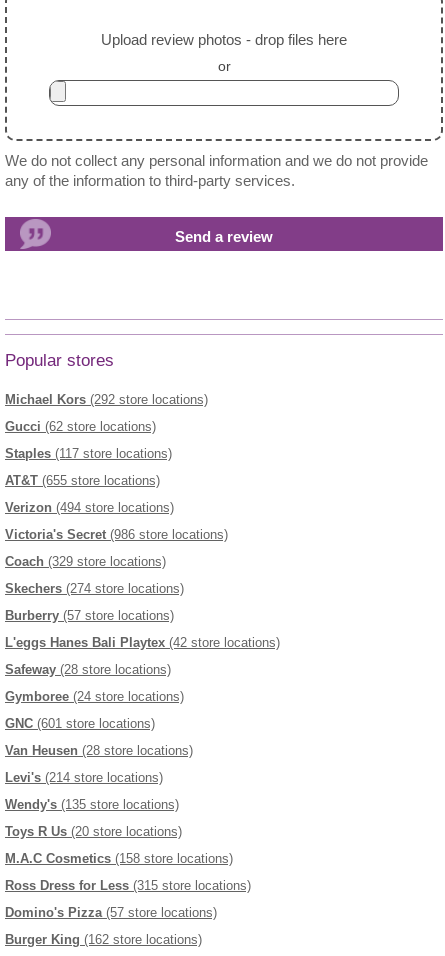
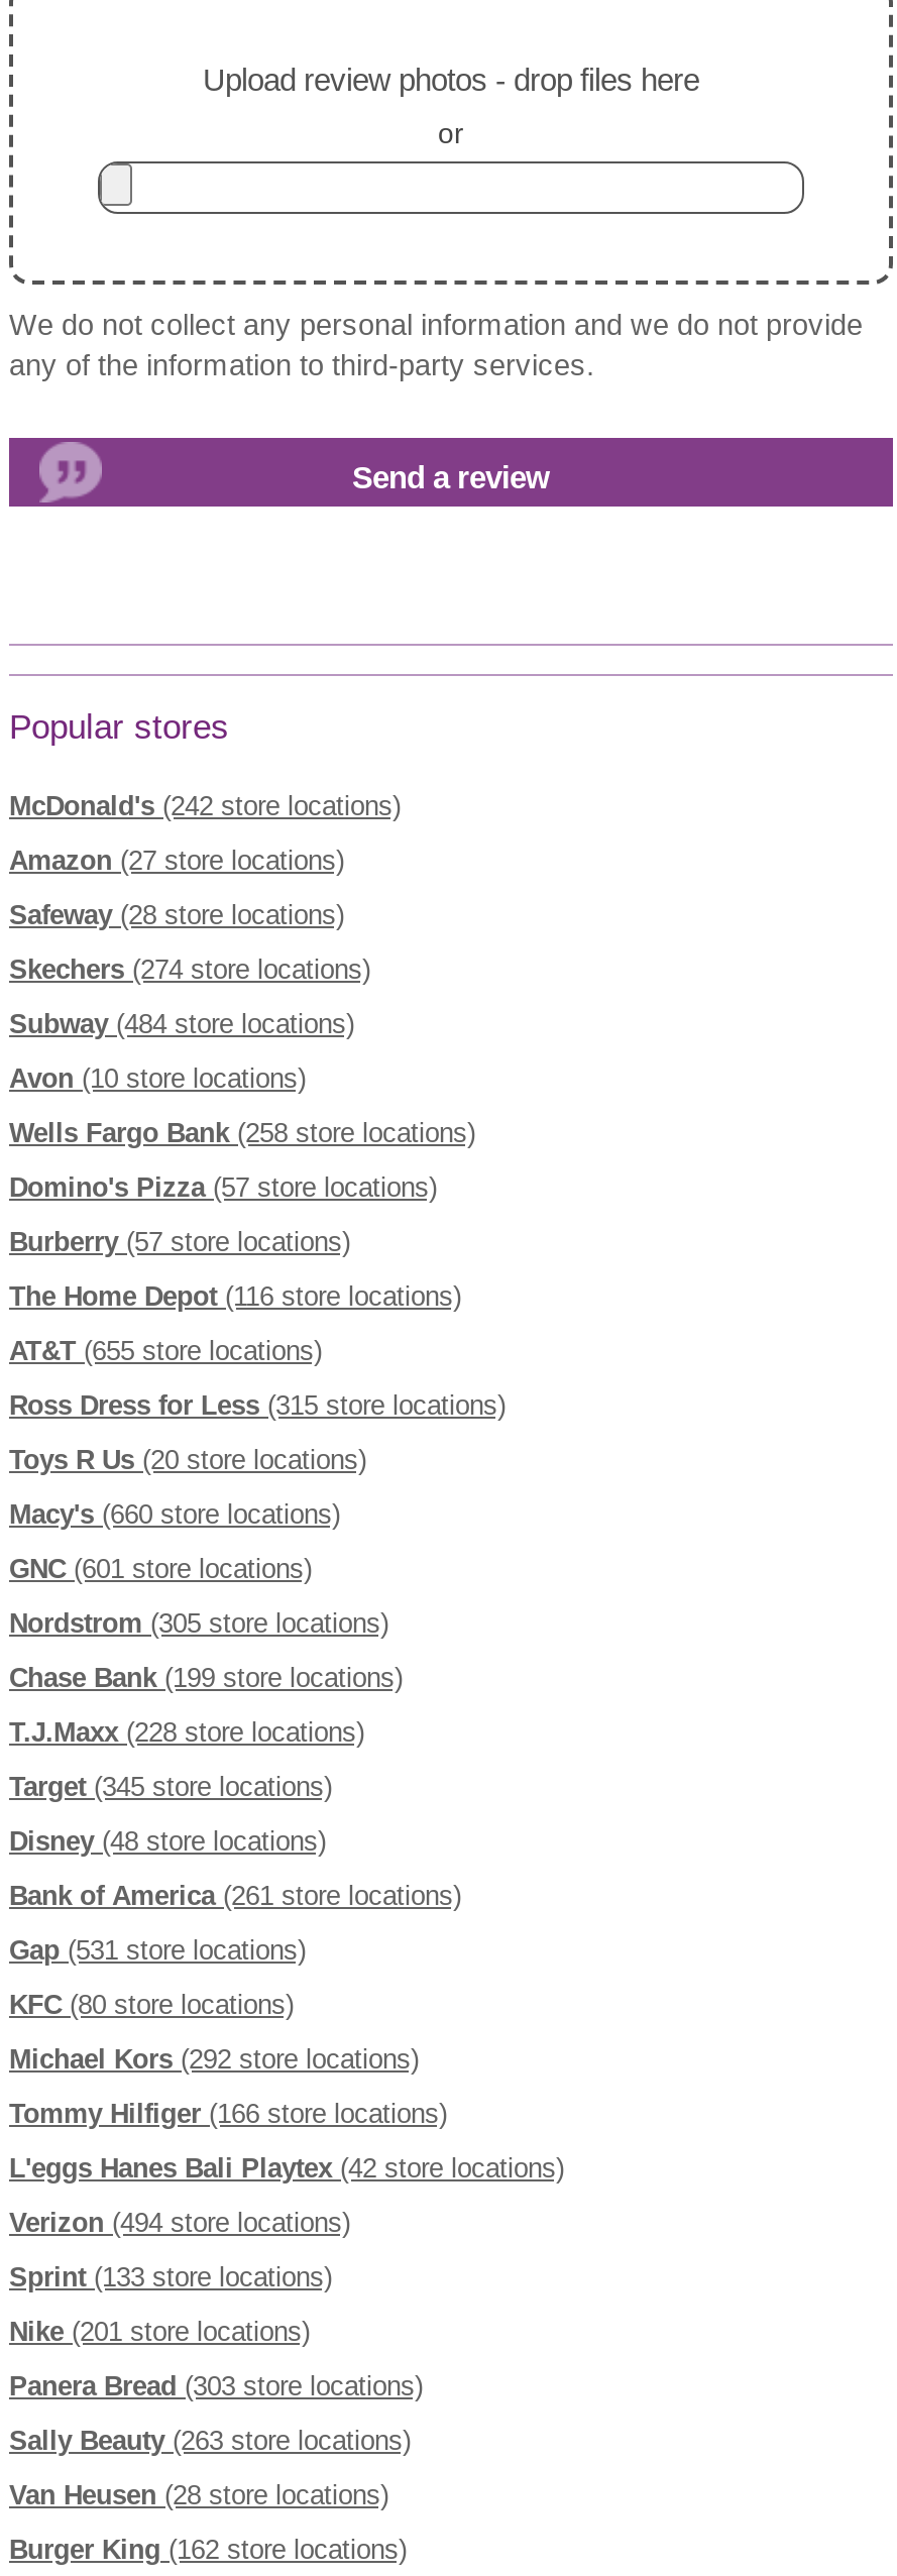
+ McDonald's (242 store locations)
+ Amazon (27 store locations)
+ Subway (484 store locations)
+ Avon (10 store locations)
+ Wells Fargo Bank (258 store locations)
+ The Home Depot (116 store locations)
+ Macy's (660 store locations)
+ Nordstrom (305 store locations)
+ Chase Bank (199 store locations)
+ T.J.Maxx (228 store locations)
+ Target (345 store locations)
+ Disney (48 store locations)
+ Bank of America (261 store locations)
+ Gap (531 store locations)
+ KFC (80 store locations)

moved down: Michael Kors (292 store locations)

- Gucci (62 store locations)
- Staples (117 store locations)
+ Tommy Hilfiger (166 store locations)

moved up: AT&T (655 store locations)

moved down: Verizon (494 store locations)

- Victoria's Secret (986 store locations)
- Coach (329 store locations)
- Gymboree (24 store locations)
+ Sprint (133 store locations)
+ Nike (201 store locations)
+ Panera Bread (303 store locations)
+ Sally Beauty (263 store locations)

moved up: Skechers (274 store locations) | Burberry (57 store locations)

moved up: L'eggs Hanes Bali Playtex (42 store locations)

moved up: Safeway (28 store locations)

moved up: GNC (601 store locations)

moved down: Van Heusen (28 store locations)

- Levi's (214 store locations)
- Wendy's (135 store locations)
- M.A.C Cosmetics (158 store locations)

moved up: Toys R Us (20 store locations)

moved up: Ross Dress for Less (315 store locations) | Domino's Pizza (57 store locations)
